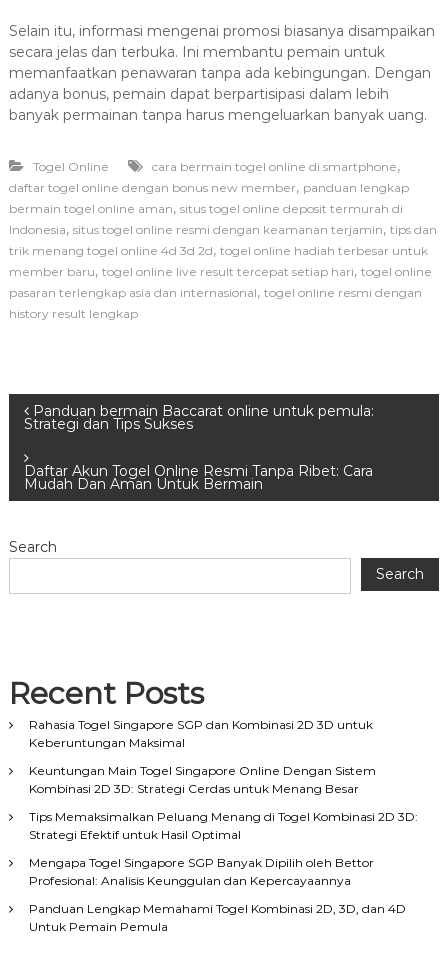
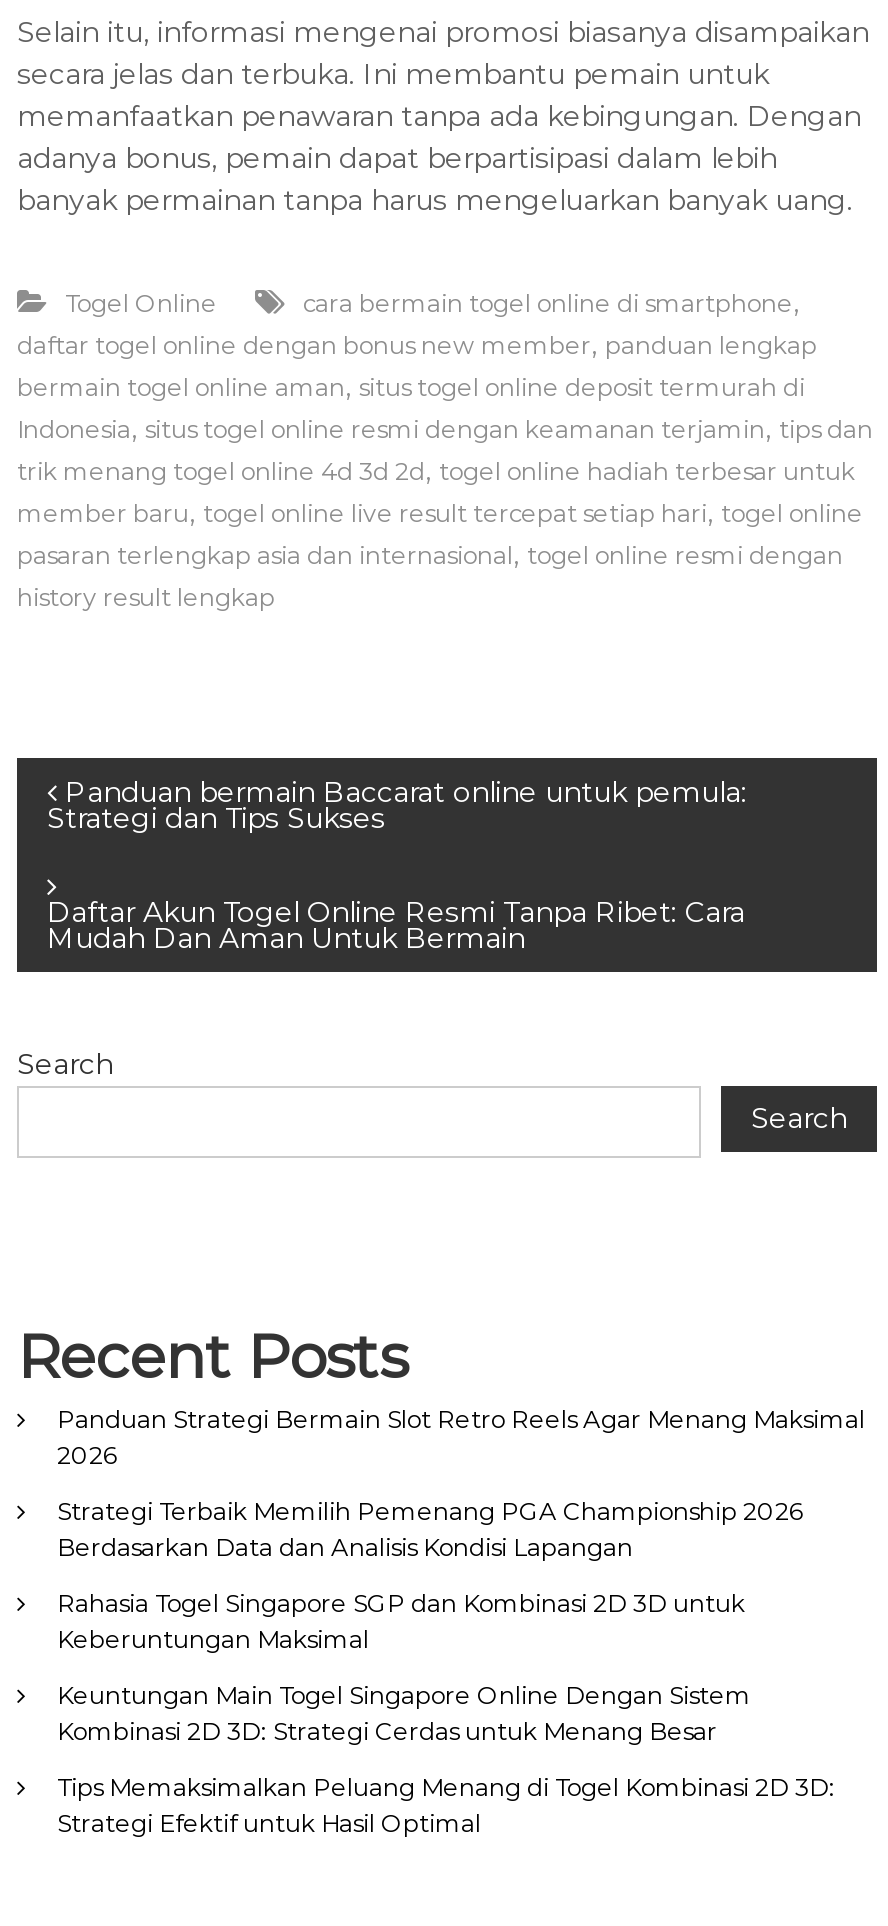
moved down: Rahasia Togel Singapore SGP dan Kombinasi 2D 3D untuk | Keberuntungan Maksimal | Keuntungan Main Togel Singapore Online Dengan Sistem | Kombinasi 2D 3D: Strategi Cerdas untuk Menang Besar | Tips Memaksimalkan Peluang Menang di Togel Kombinasi 2D 3D: | Strategi Efektif untuk Hasil Optimal

+ Panduan Strategi Bermain Slot Retro Reels Agar Menang Maksimal
+ 2026
+ Strategi Terbaik Memilih Pemenang PGA Championship 2026
+ Berdasarkan Data dan Analisis Kondisi Lapangan

- Mengapa Togel Singapore SGP Banyak Dipilih oleh Bettor
- Profesional: Analisis Keunggulan dan Kepercayaannya
- Panduan Lengkap Memahami Togel Kombinasi 2D, 3D, dan 4D
- Untuk Pemain Pemula
